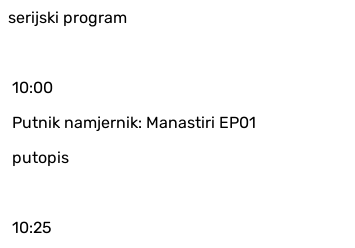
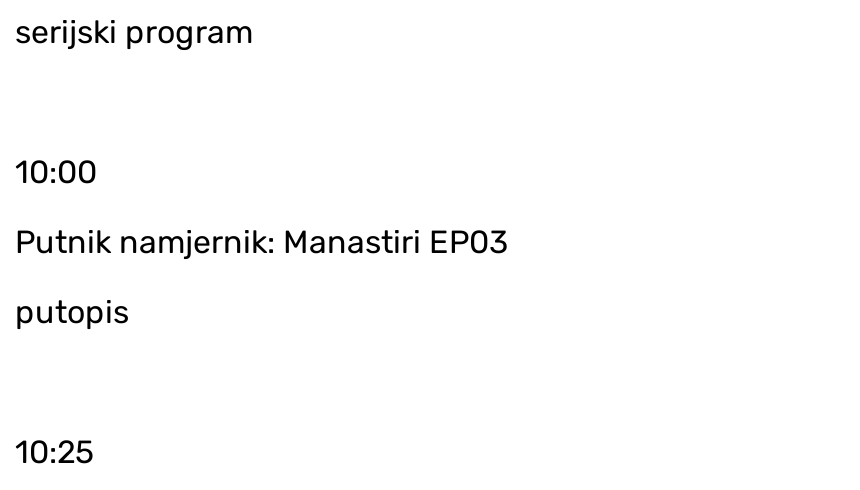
- Putnik namjernik: Manastiri EP01
+ Putnik namjernik: Manastiri EP03
